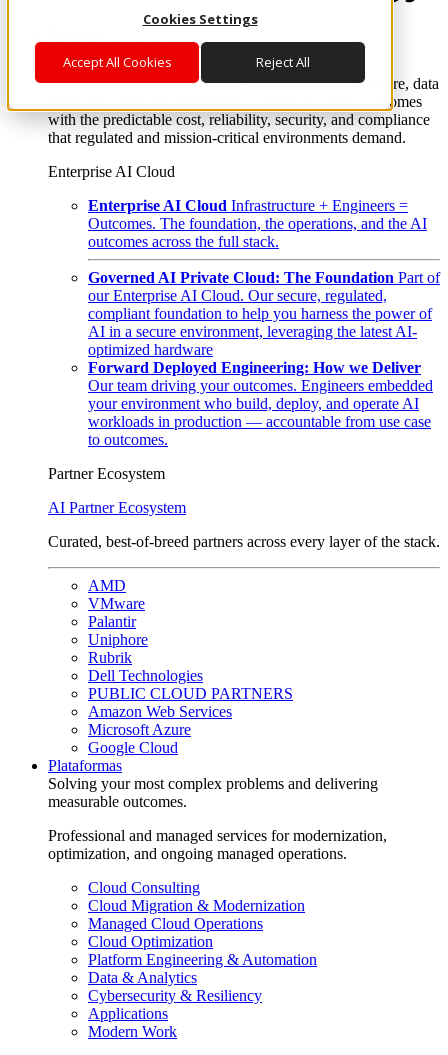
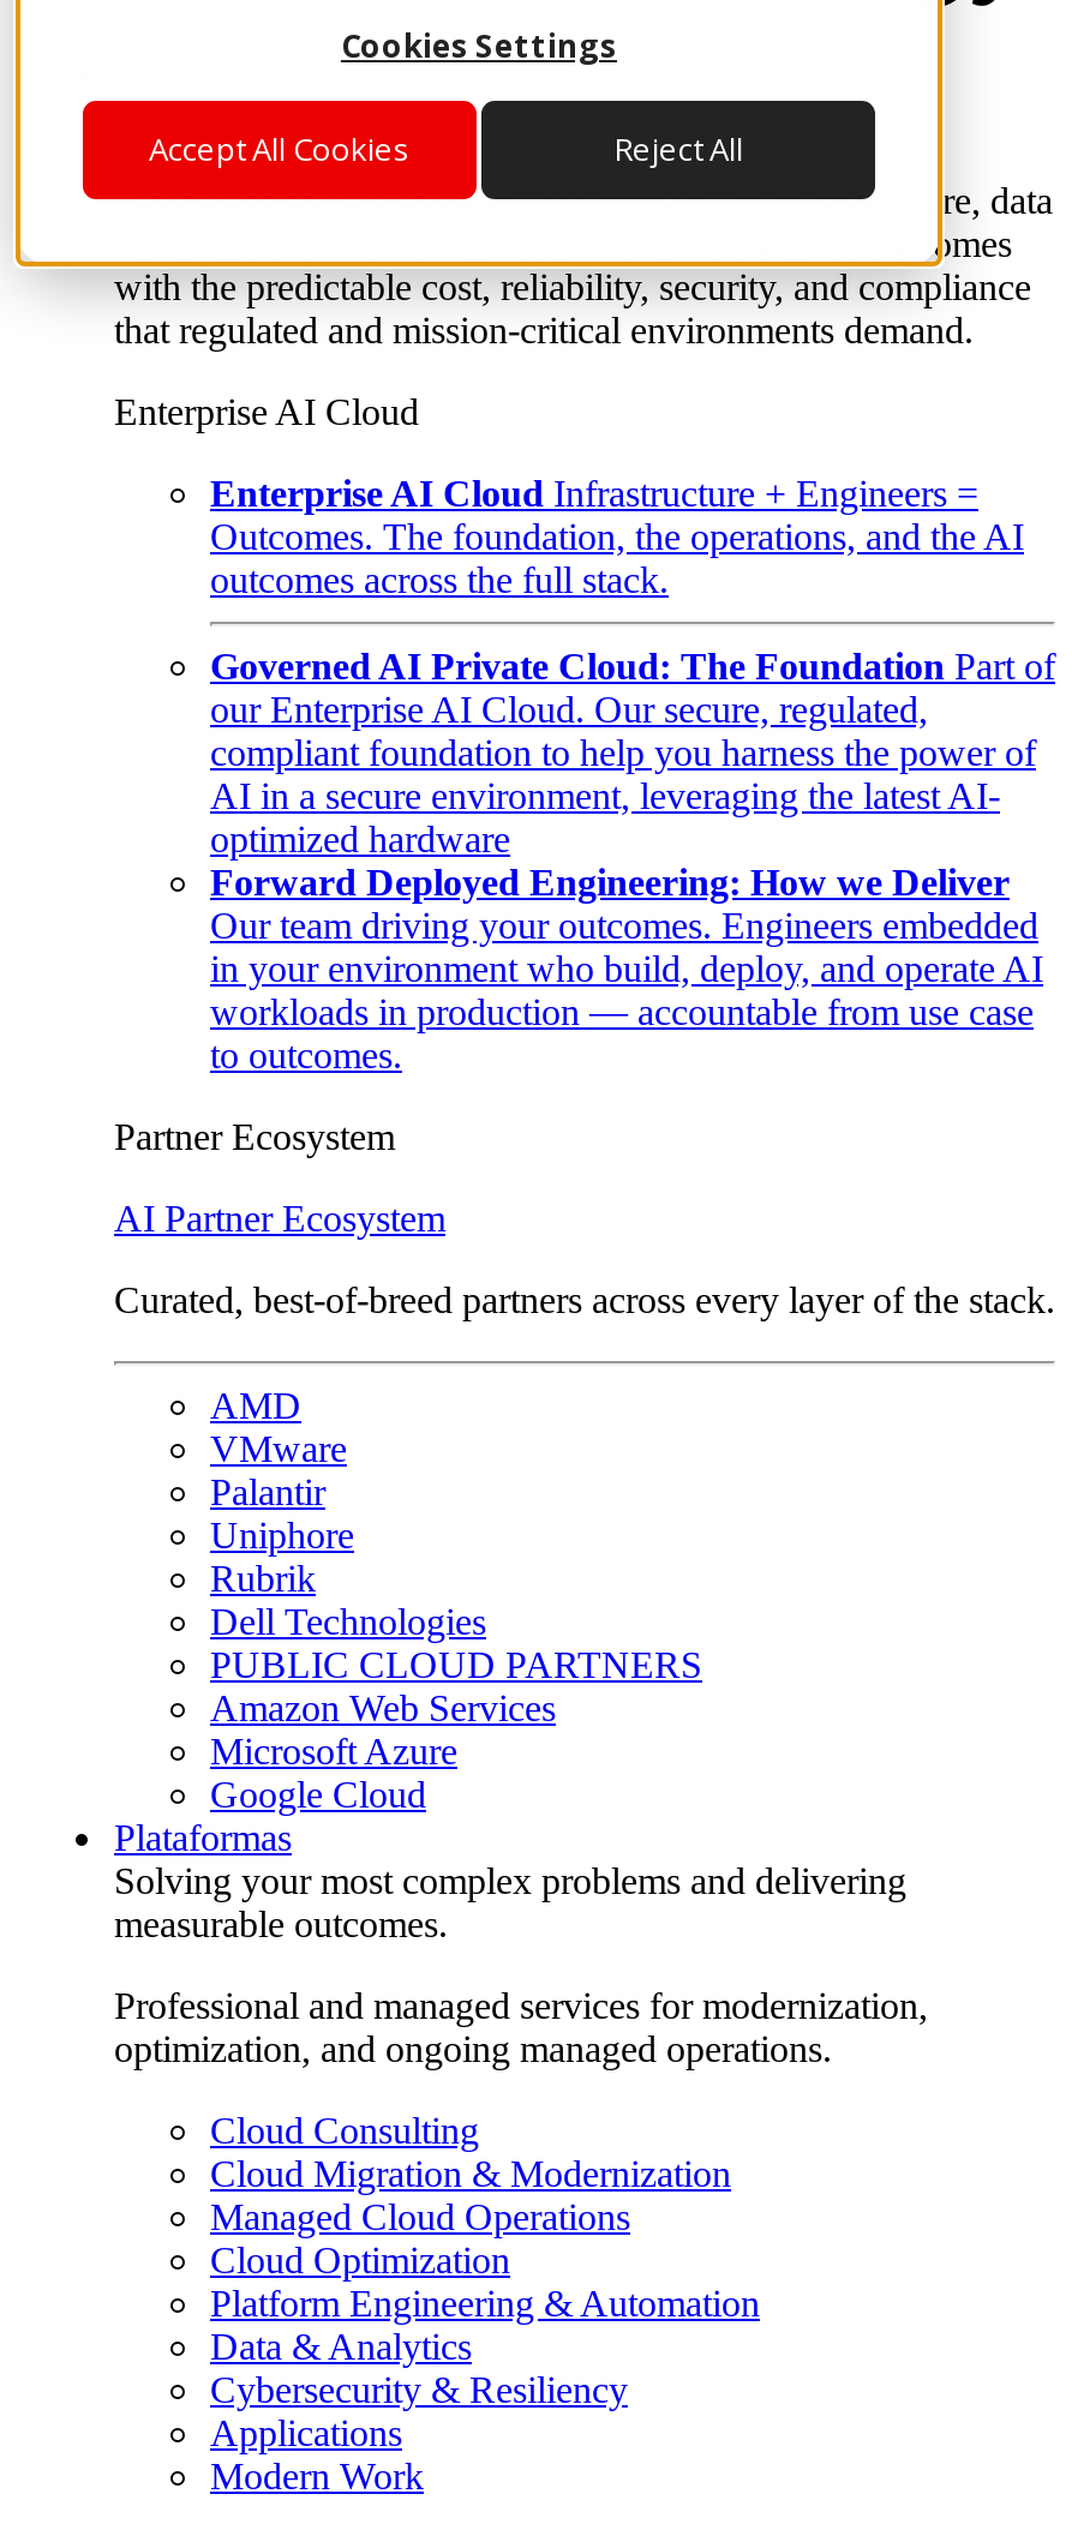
- your environment who build, deploy, and operate AI
+ in your environment who build, deploy, and operate AI
